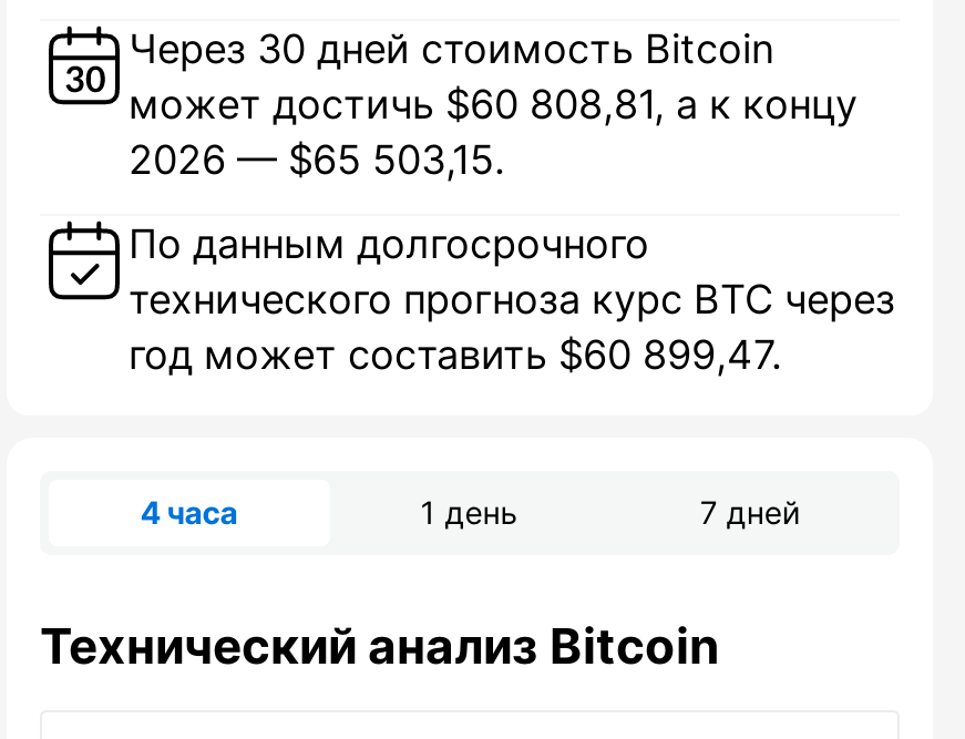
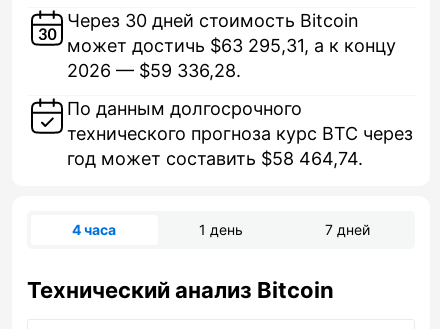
- может достичь $60 808,81, а к концу
+ может достичь $63 295,31, а к концу

- 2026 — $65 503,15.
+ 2026 — $59 336,28.

- год может составить $60 899,47.
+ год может составить $58 464,74.
